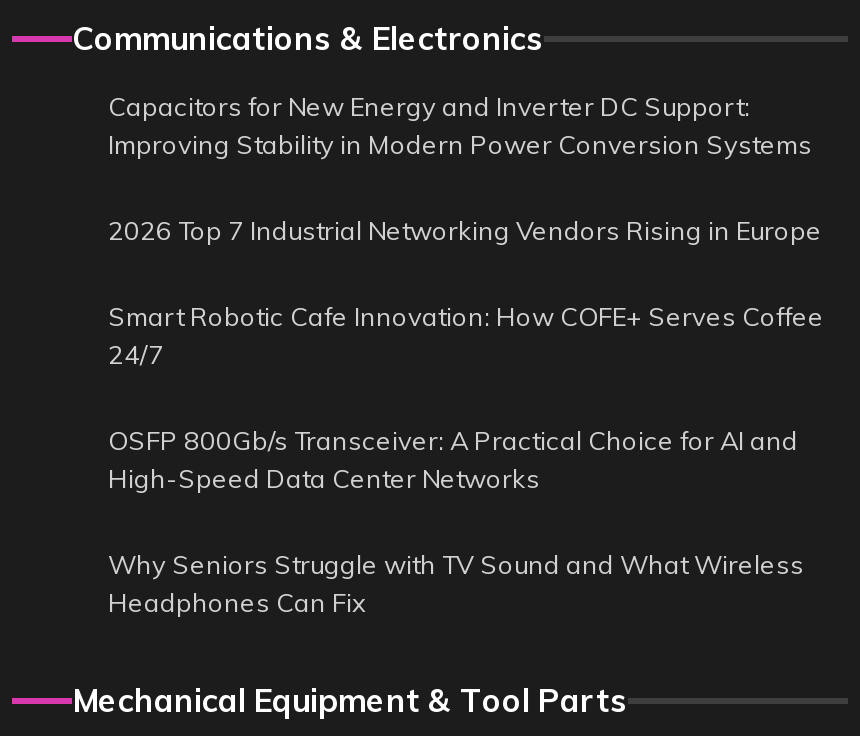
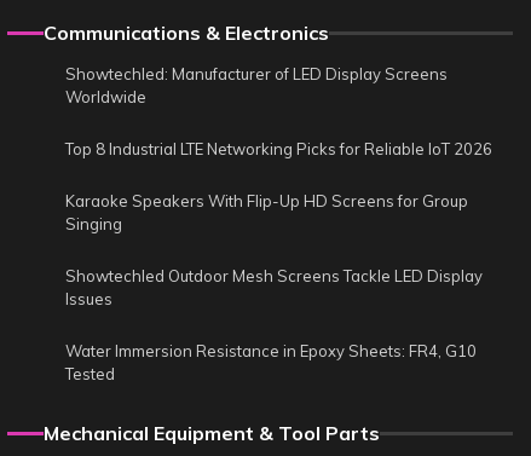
- Capacitors for New Energy and Inverter DC Support:
- Improving Stability in Modern Power Conversion Systems
+ Showtechled: Manufacturer of LED Display Screens
+ Worldwide

- 2026 Top 7 Industrial Networking Vendors Rising in Europe
+ Top 8 Industrial LTE Networking Picks for Reliable IoT 2026

- Smart Robotic Cafe Innovation: How COFE+ Serves Coffee
- 24/7
+ Karaoke Speakers With Flip-Up HD Screens for Group
+ Singing

- OSFP 800Gb/s Transceiver: A Practical Choice for AI and
- High-Speed Data Center Networks
+ Showtechled Outdoor Mesh Screens Tackle LED Display
+ Issues

- Why Seniors Struggle with TV Sound and What Wireless
- Headphones Can Fix
+ Water Immersion Resistance in Epoxy Sheets: FR4, G10
+ Tested
